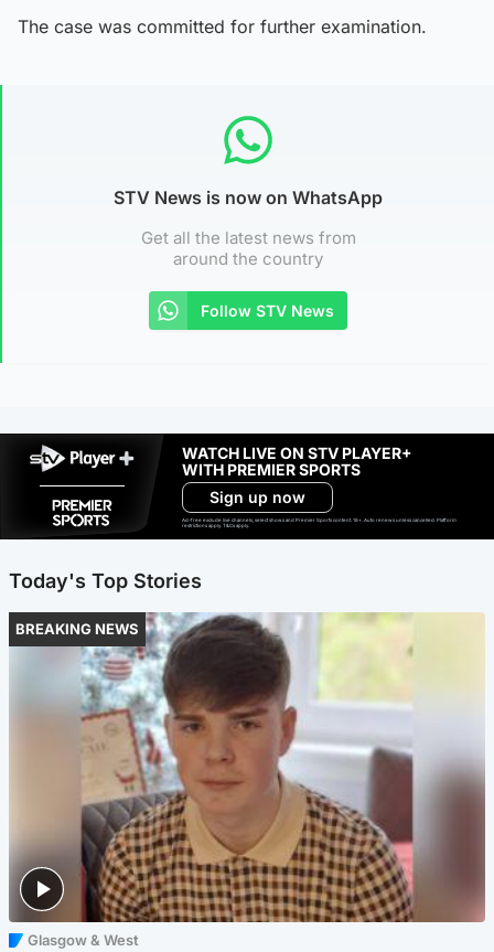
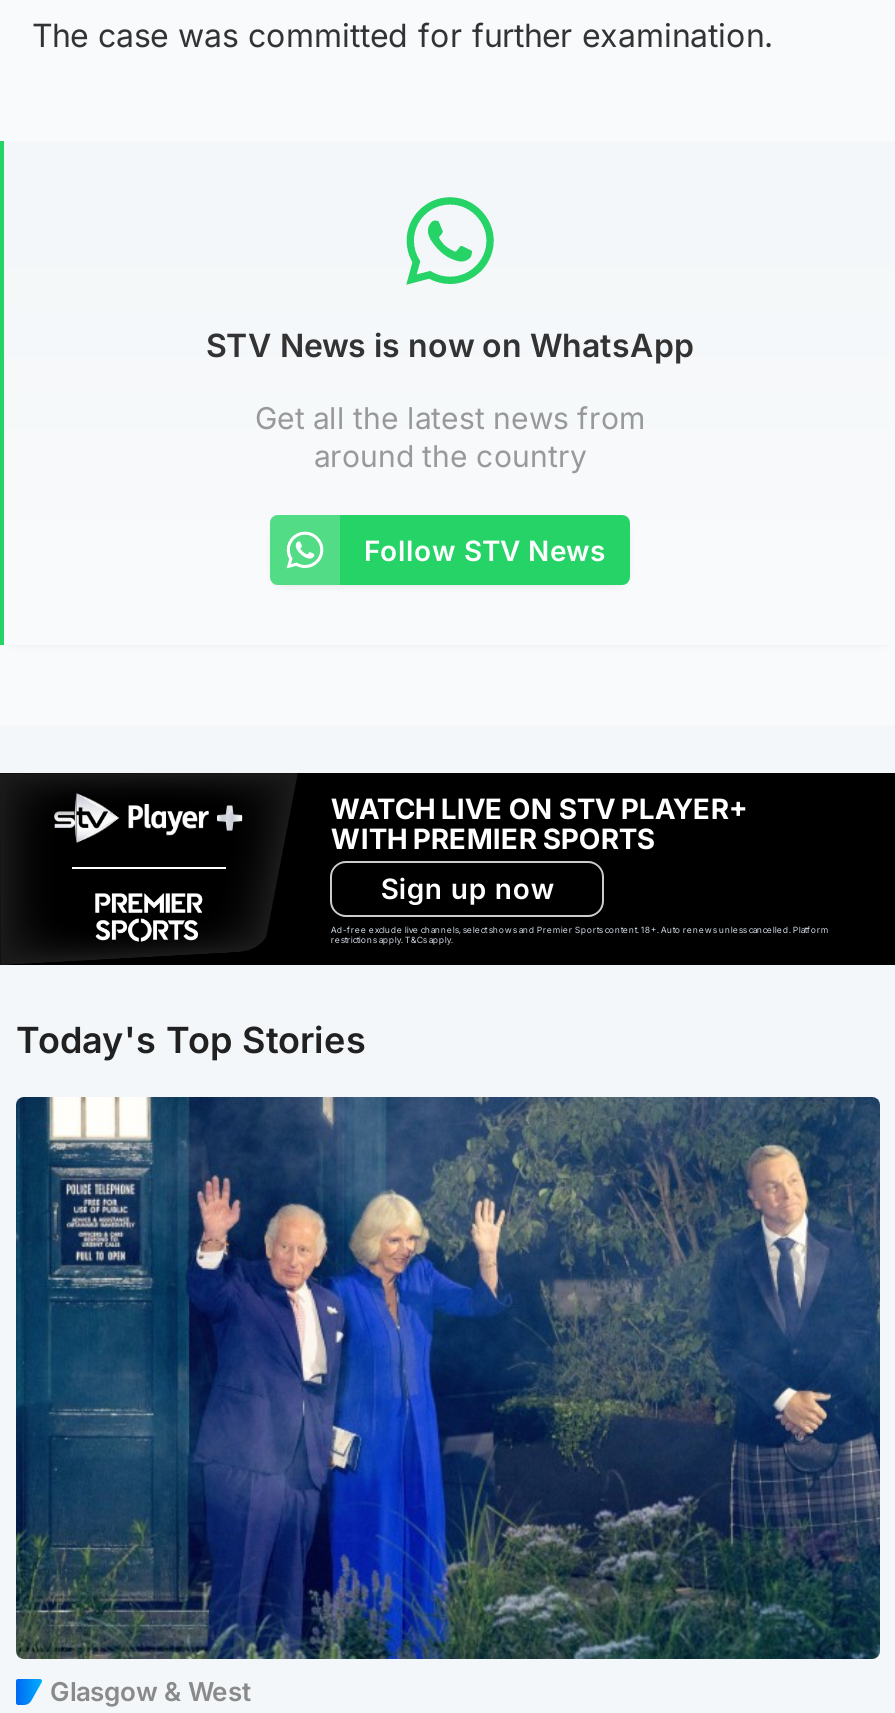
- [image]
+ [image]

- BREAKING NEWS
